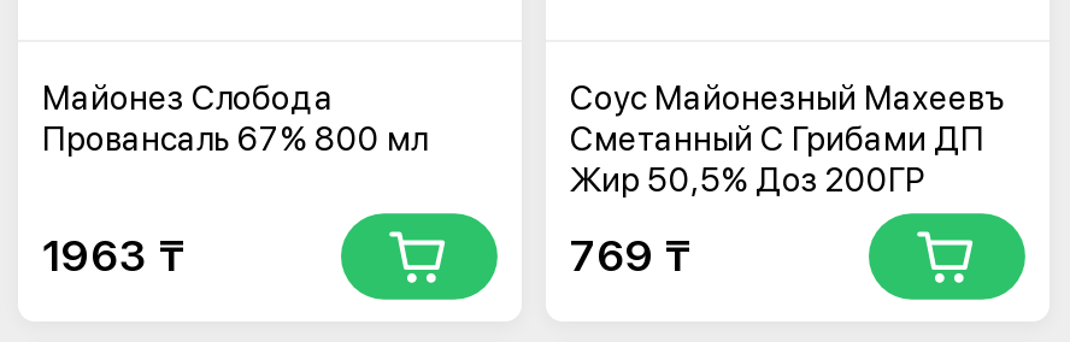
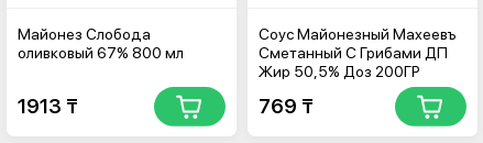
- Провансаль 67% 800 мл
+ оливковый 67% 800 мл

- 1963 ₸
+ 1913 ₸
